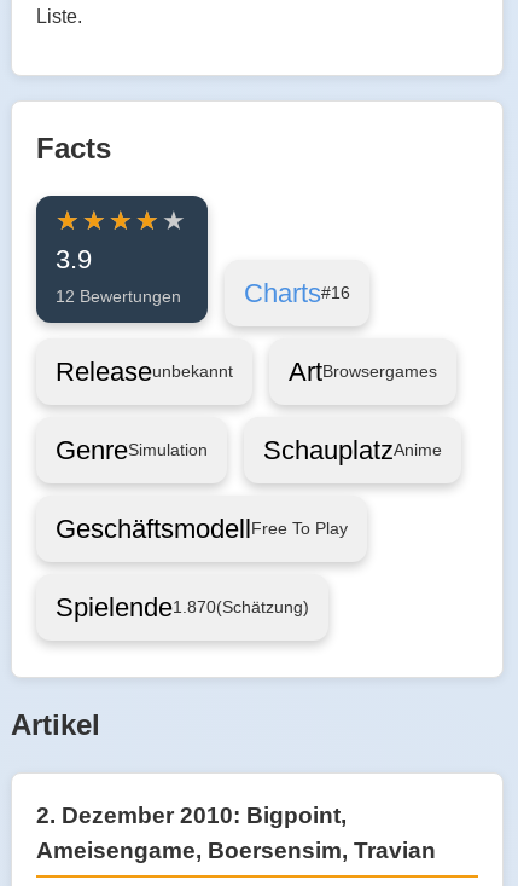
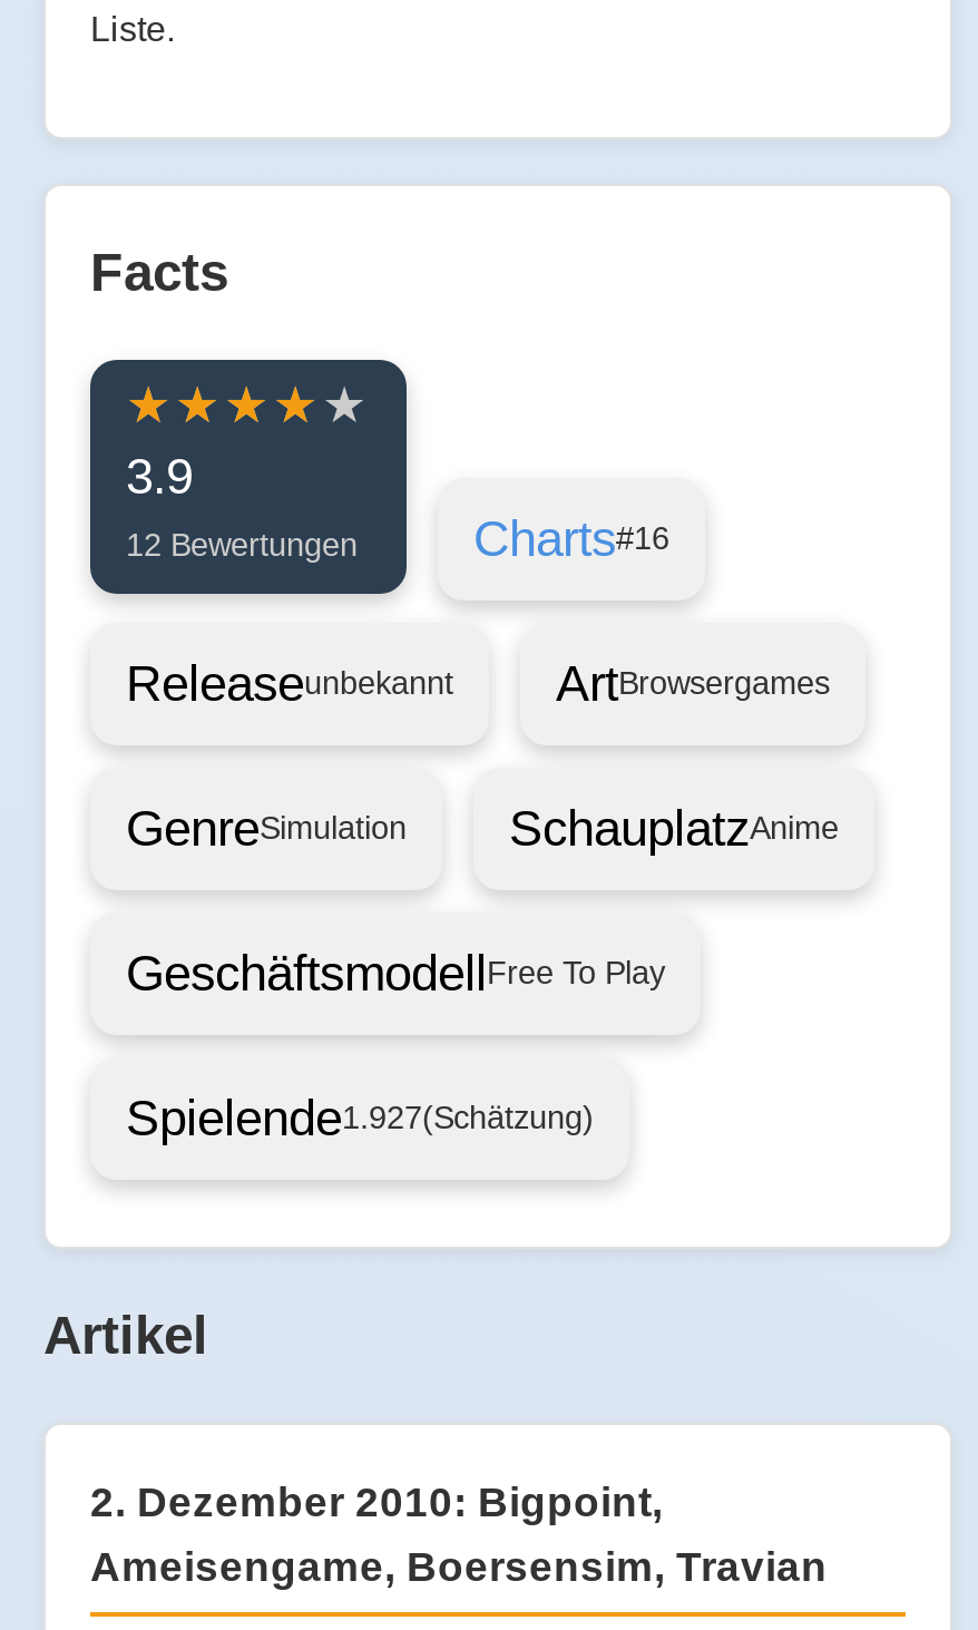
- Spielende1.870(Schätzung)
+ Spielende1.927(Schätzung)
